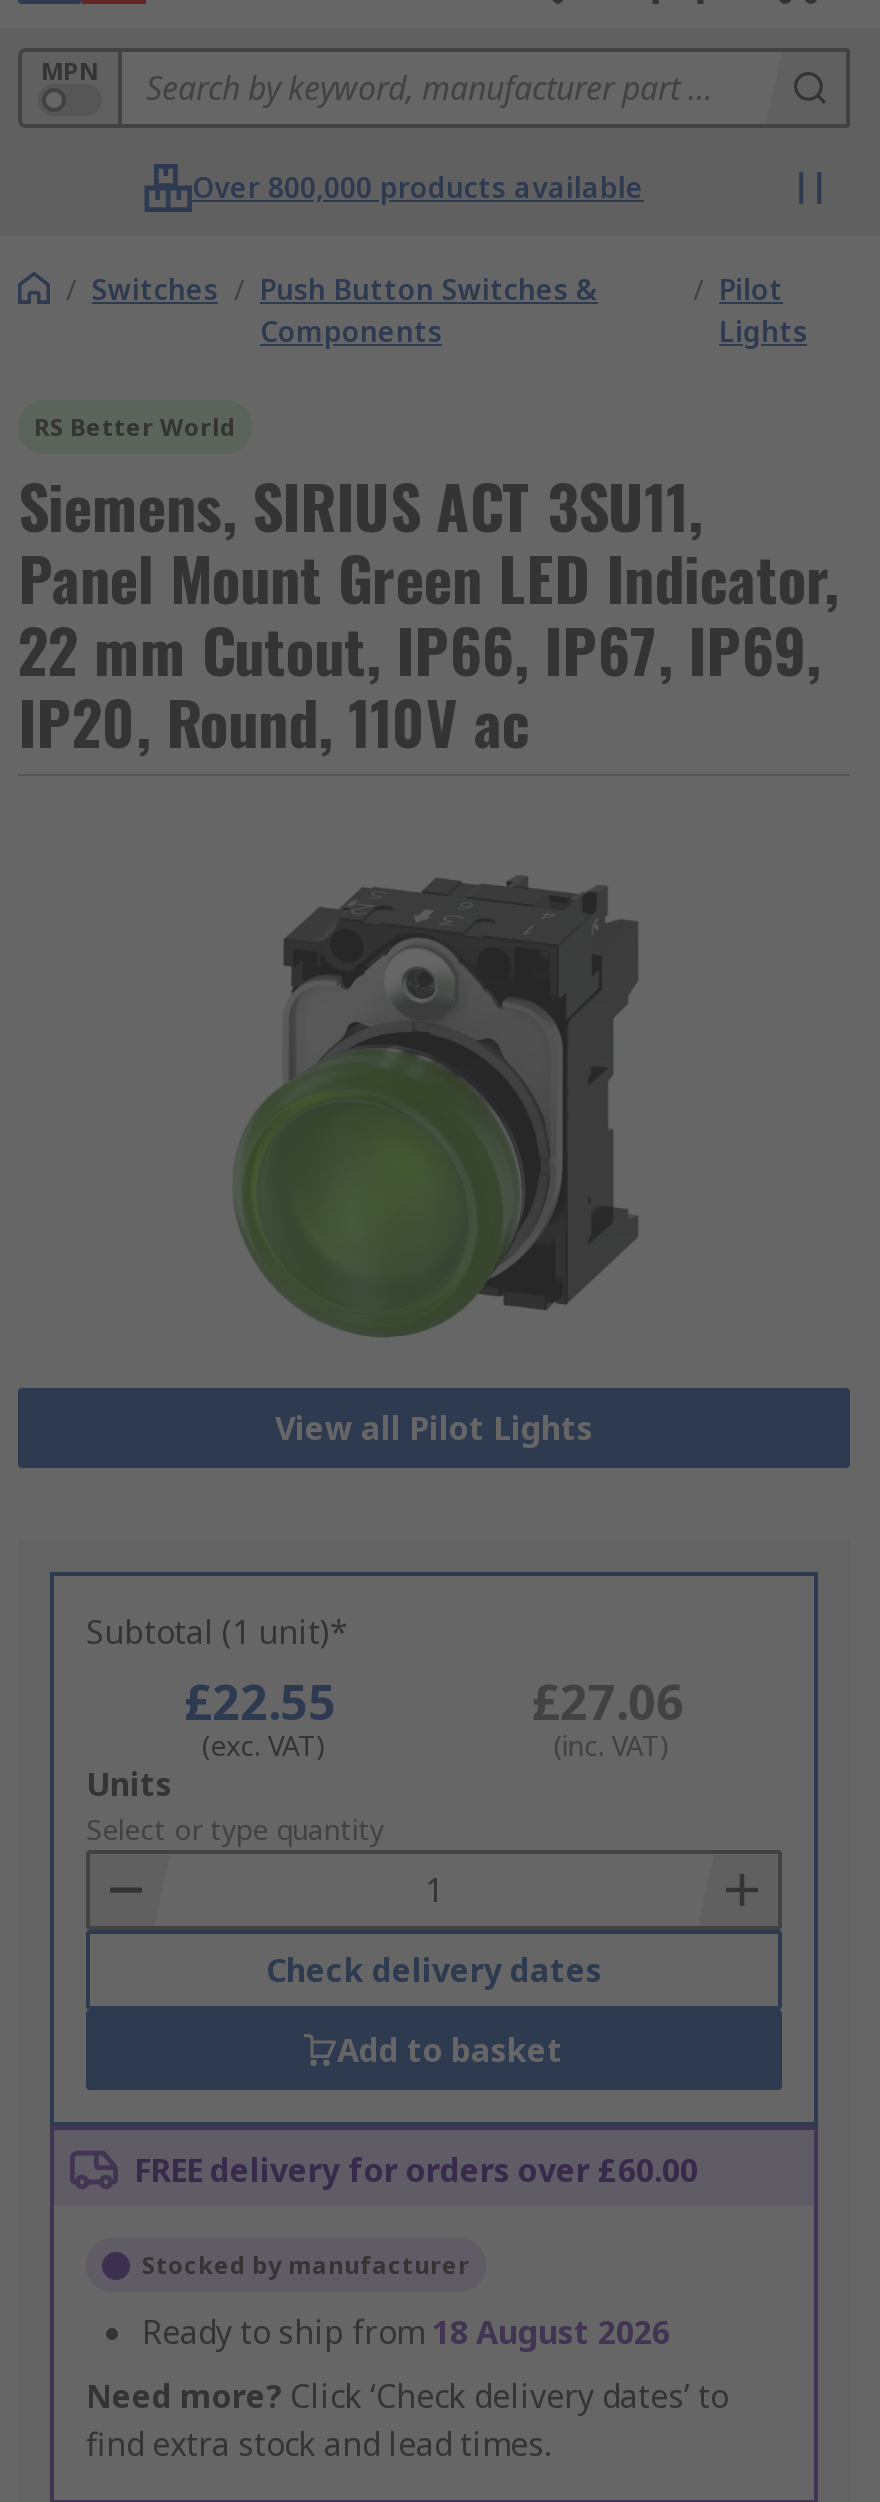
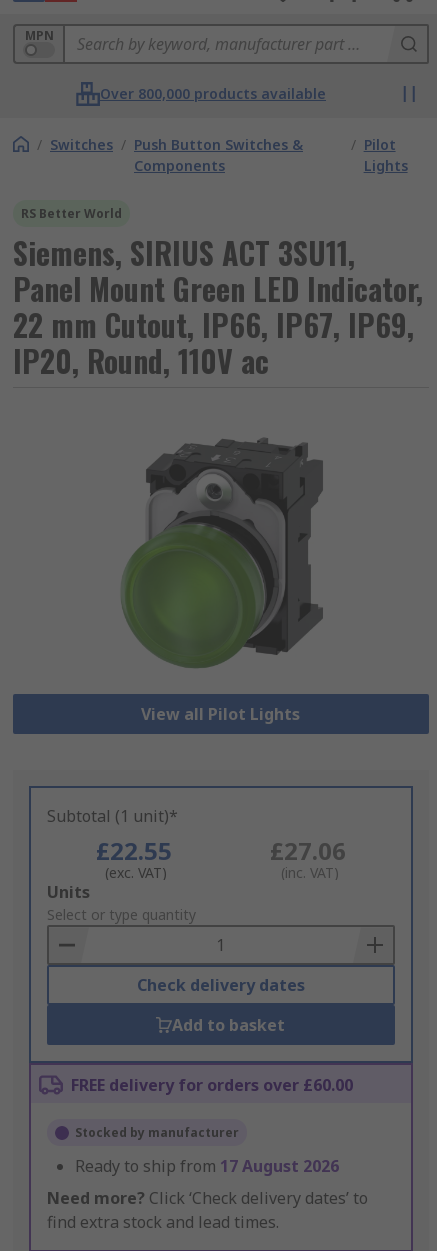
- Ready to ship from 18 August 2026
+ Ready to ship from 17 August 2026
